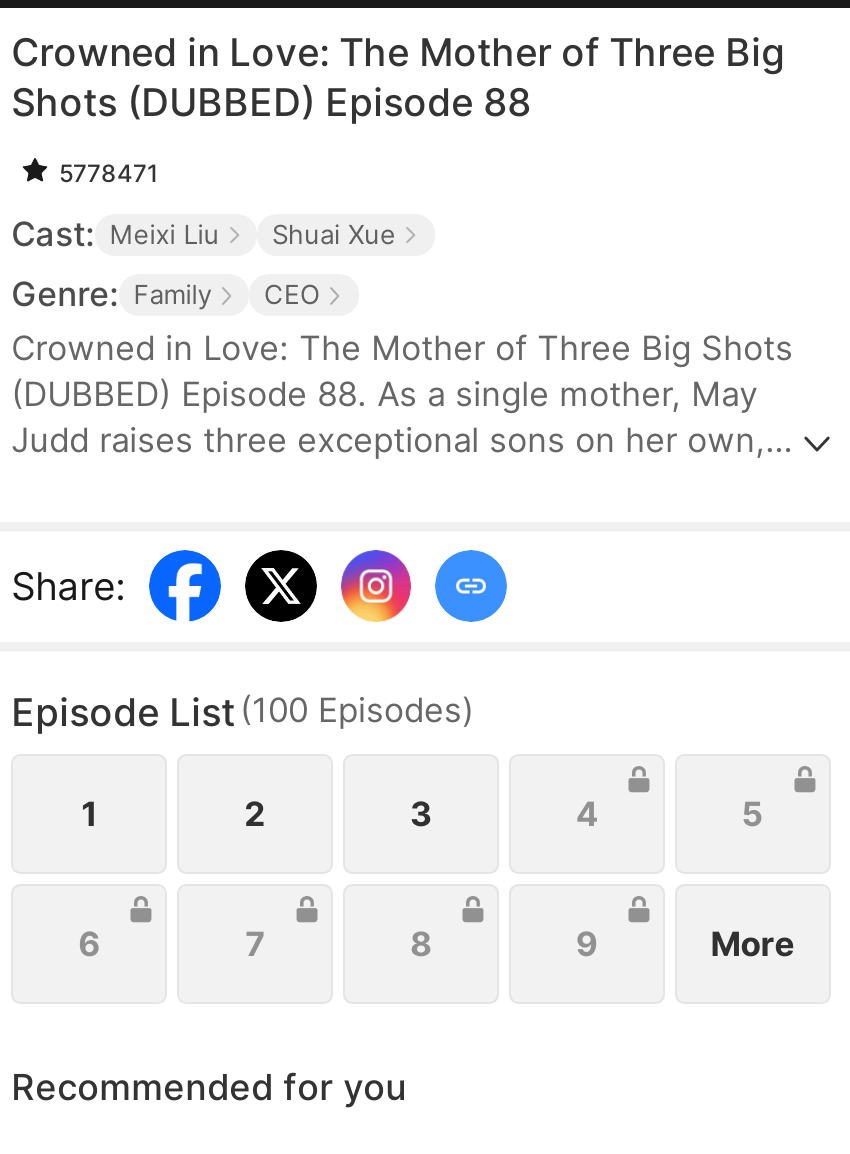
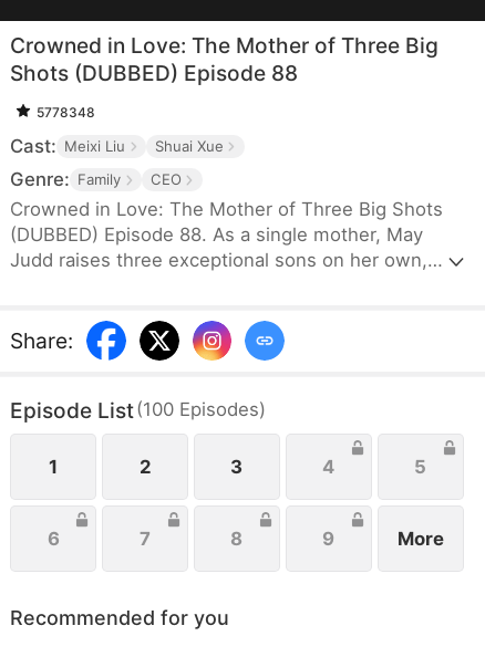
- 5778471
+ 5778348
